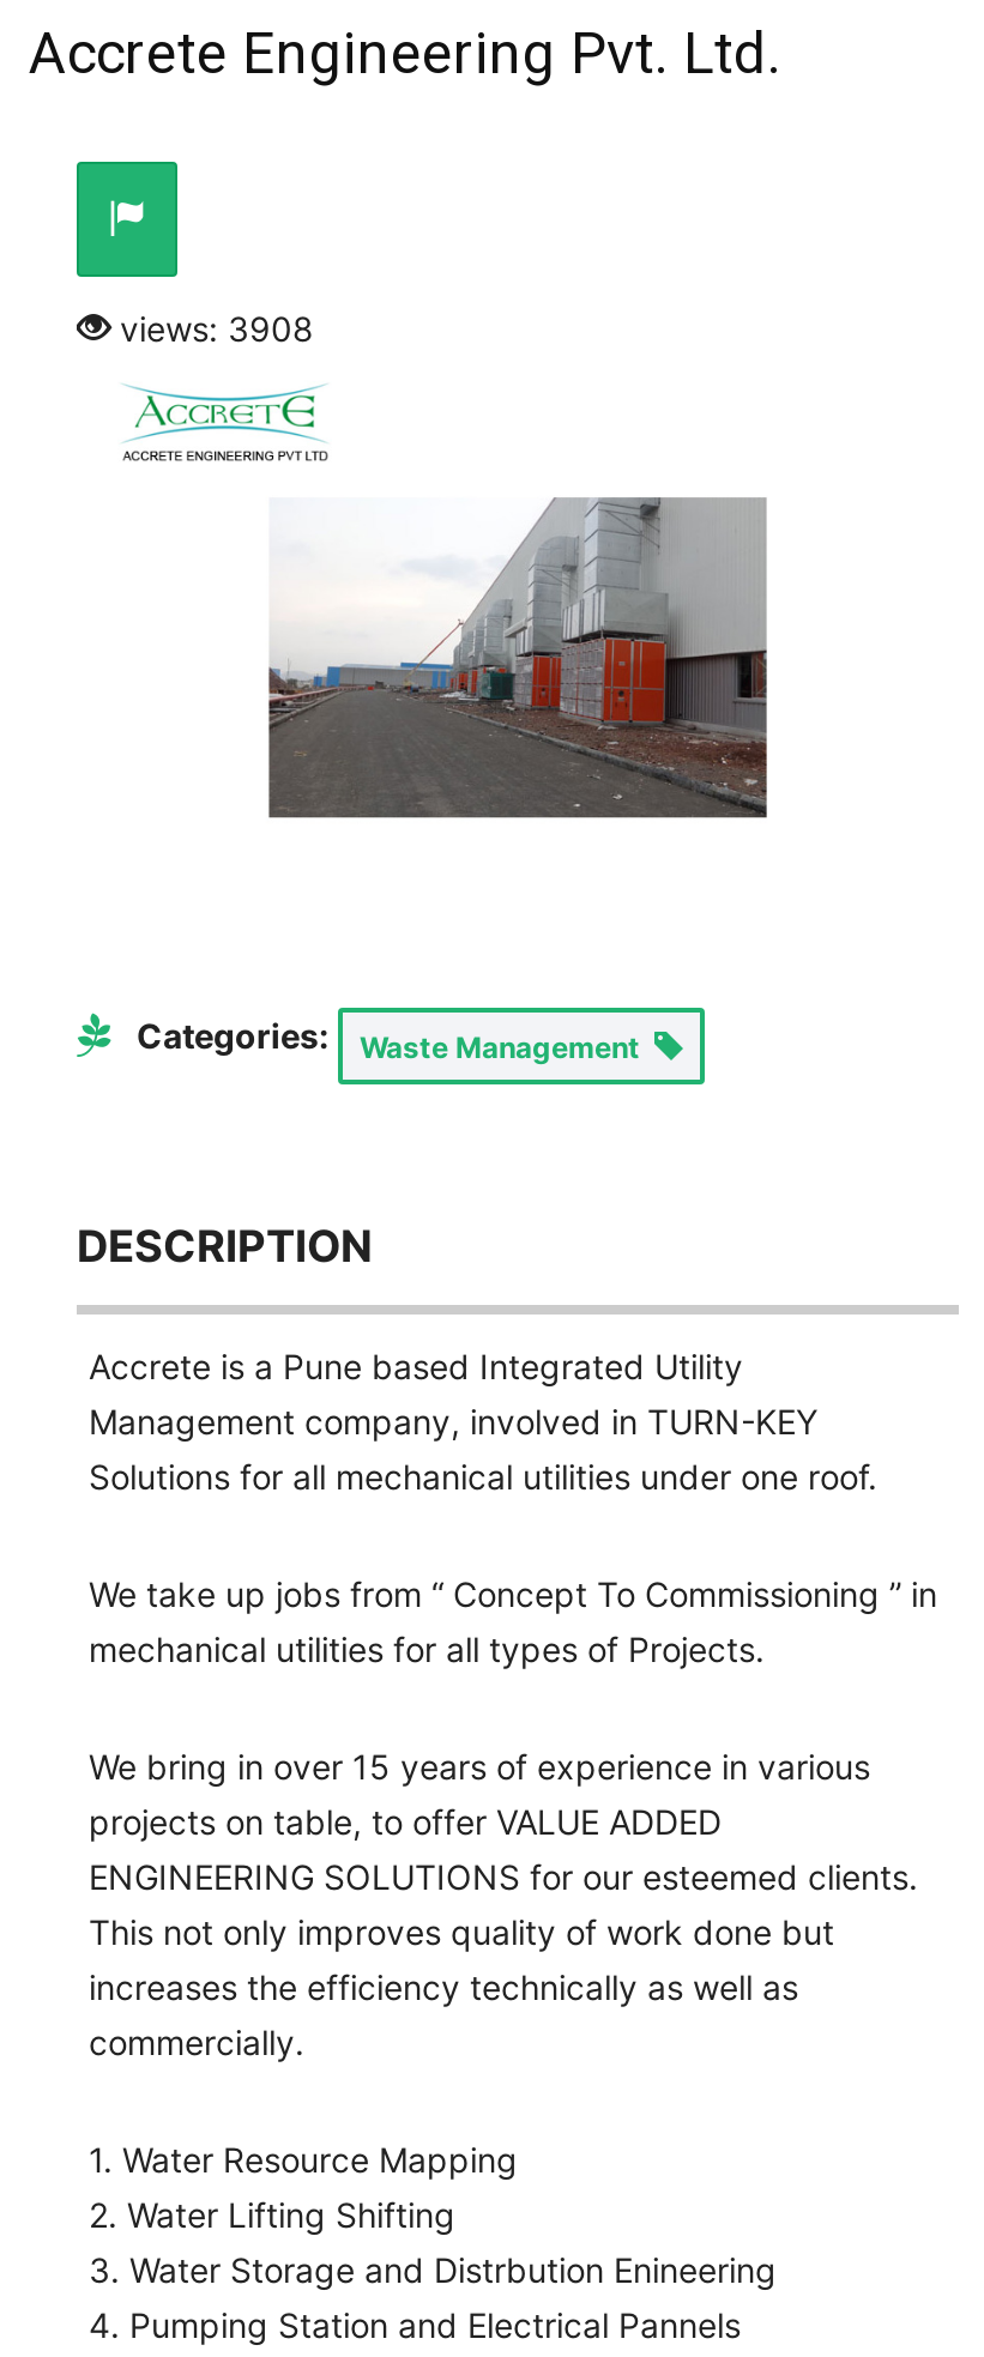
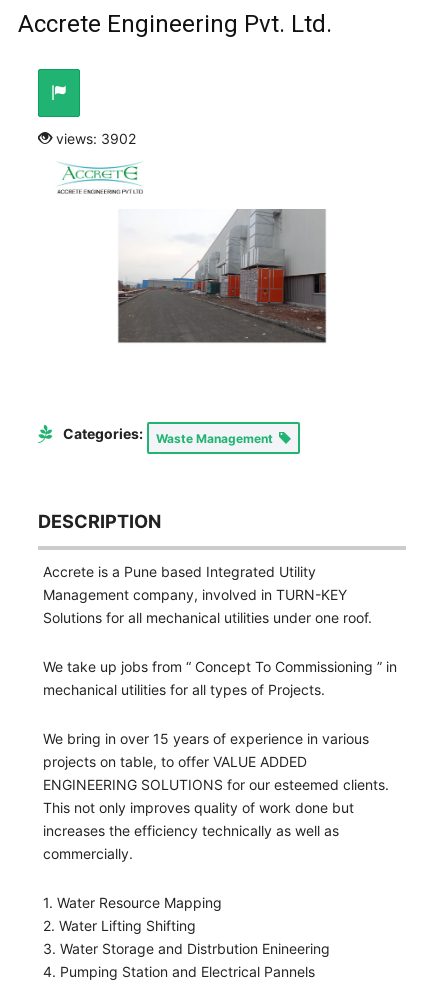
- views: 3908
+ views: 3902
